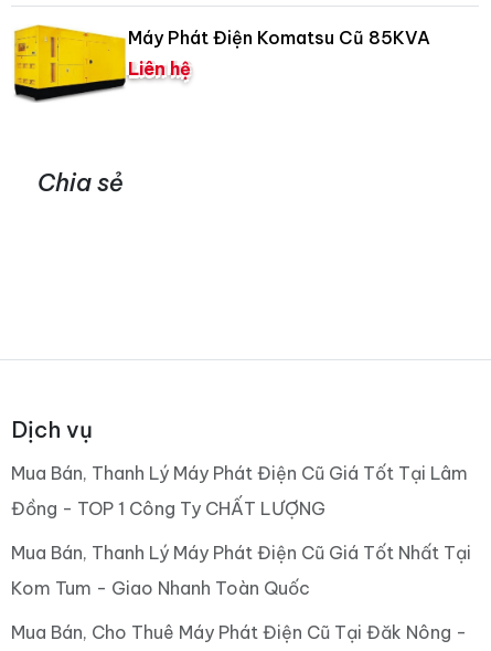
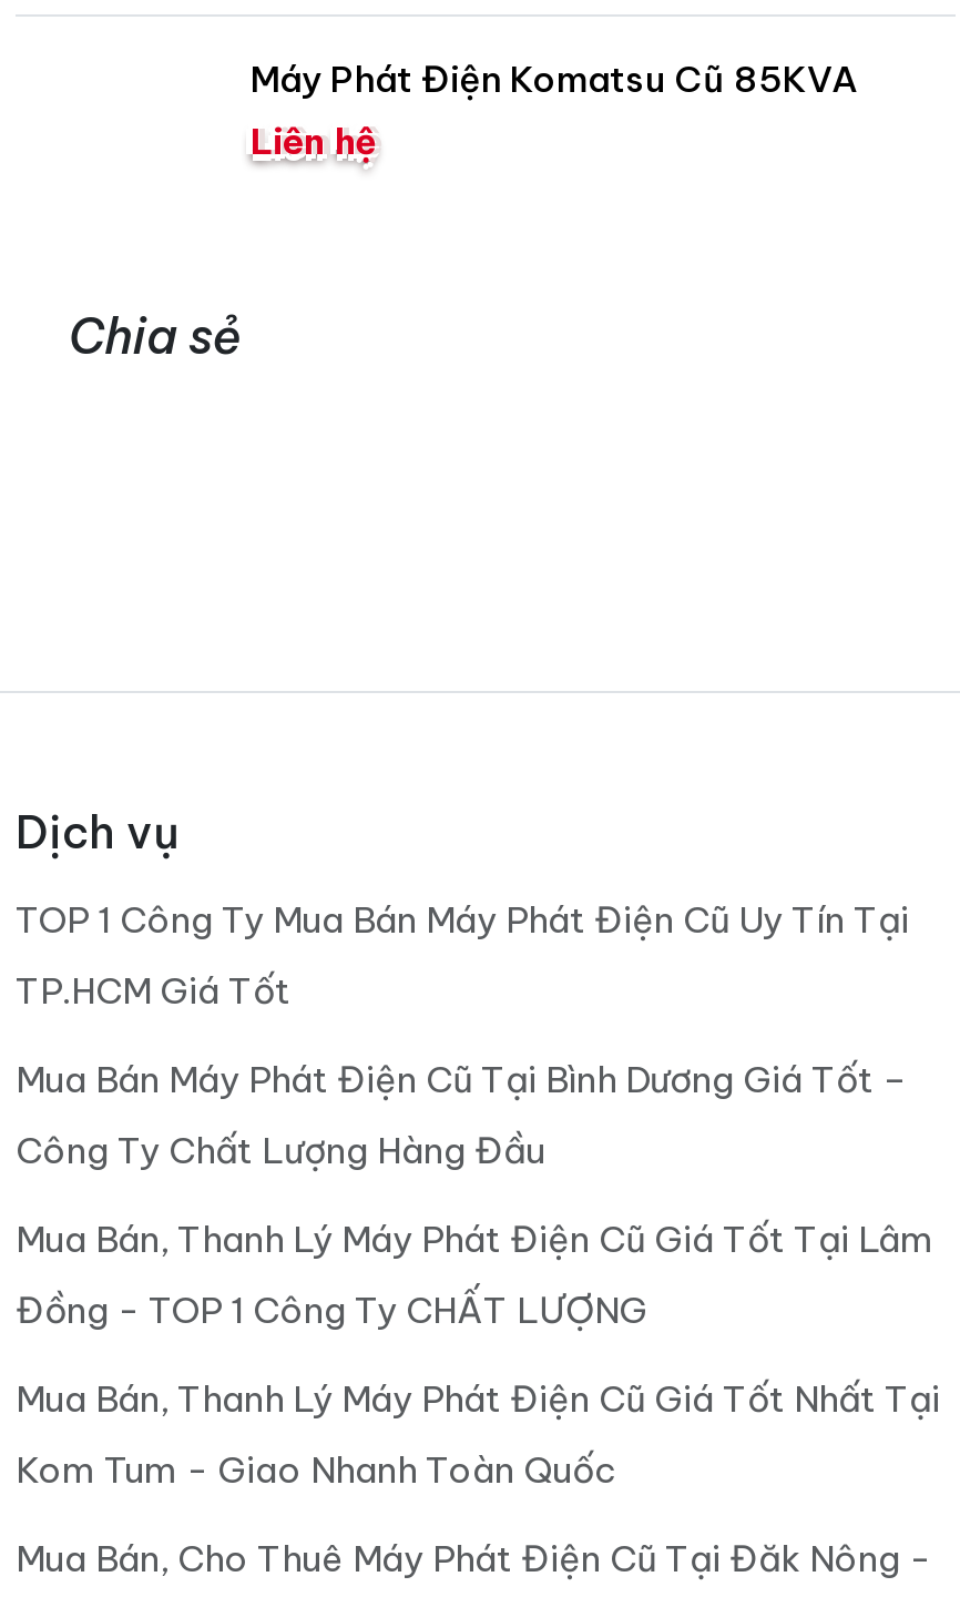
- [image]

+ TOP 1 Công Ty Mua Bán Máy Phát Điện Cũ Uy Tín Tại
+ TP.HCM Giá Tốt
+ Mua Bán Máy Phát Điện Cũ Tại Bình Dương Giá Tốt –
+ Công Ty Chất Lượng Hàng Đầu
